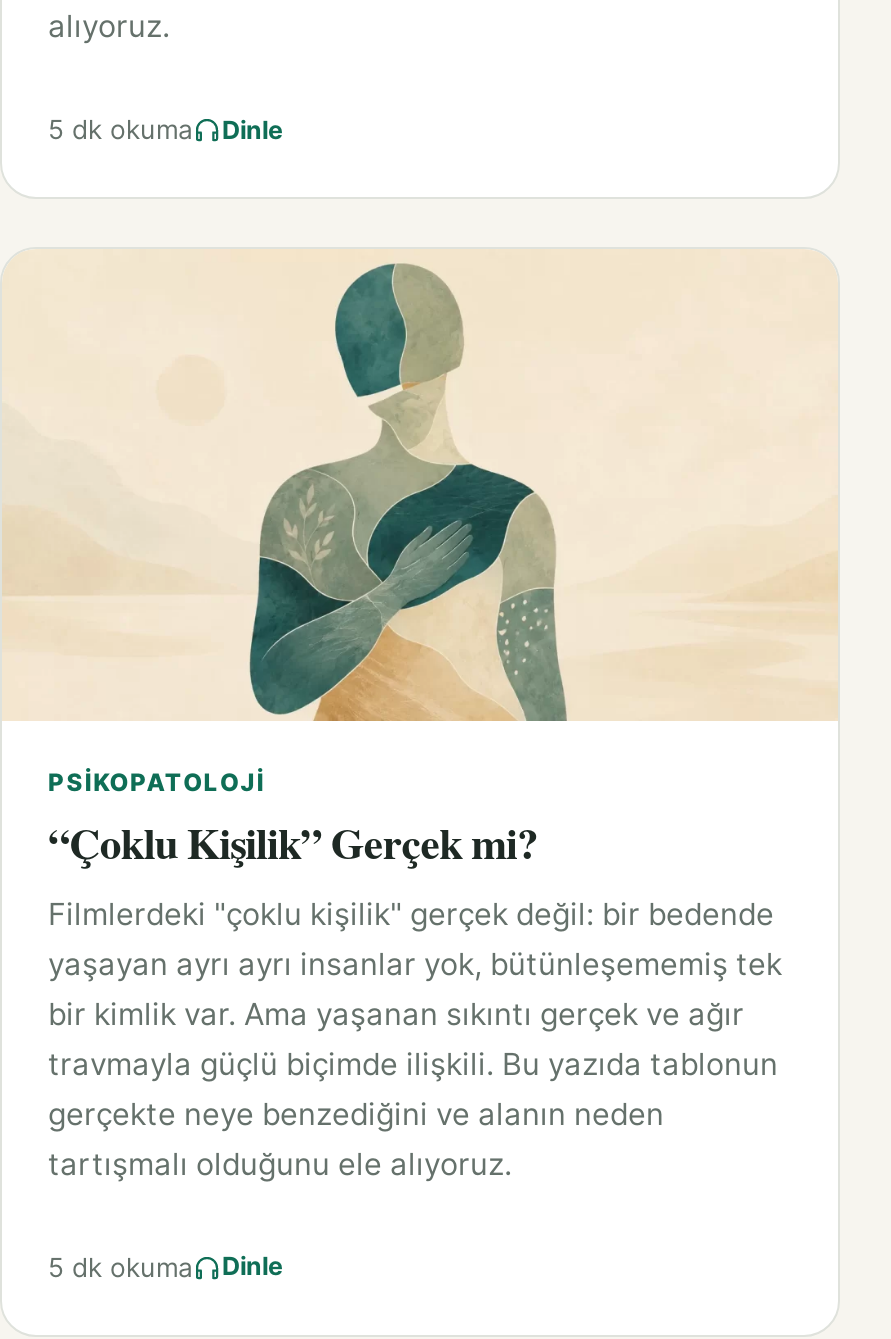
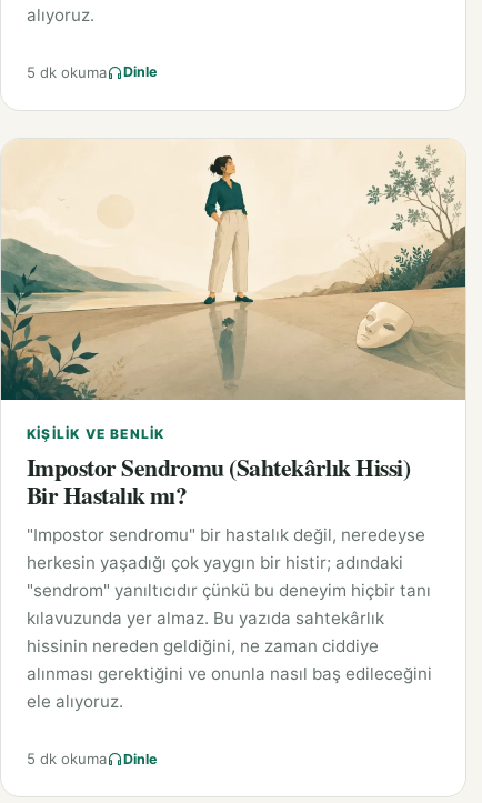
- [image]
- PSIKOPATOLOJI
- “Çoklu Kişilik” Gerçek mi?
- Filmlerdeki "çoklu kişilik" gerçek değil: bir bedende
- yaşayan ayrı ayrı insanlar yok, bütünleşememiş tek
- bir kimlik var. Ama yaşanan sıkıntı gerçek ve ağır
- travmayla güçlü biçimde ilişkili. Bu yazıda tablonun
- gerçekte neye benzediğini ve alanın neden
- tartışmalı olduğunu ele alıyoruz.
+ [image]
+ KIŞILIK VE BENLIK
+ Impostor Sendromu (Sahtekârlık Hissi)
+ Bir Hastalık mı?
+ "Impostor sendromu" bir hastalık değil, neredeyse
+ herkesin yaşadığı çok yaygın bir histir; adındaki
+ "sendrom" yanıltıcıdır çünkü bu deneyim hiçbir tanı
+ kılavuzunda yer almaz. Bu yazıda sahtekârlık
+ hissinin nereden geldiğini, ne zaman ciddiye
+ alınması gerektiğini ve onunla nasıl baş edileceğini
+ ele alıyoruz.
